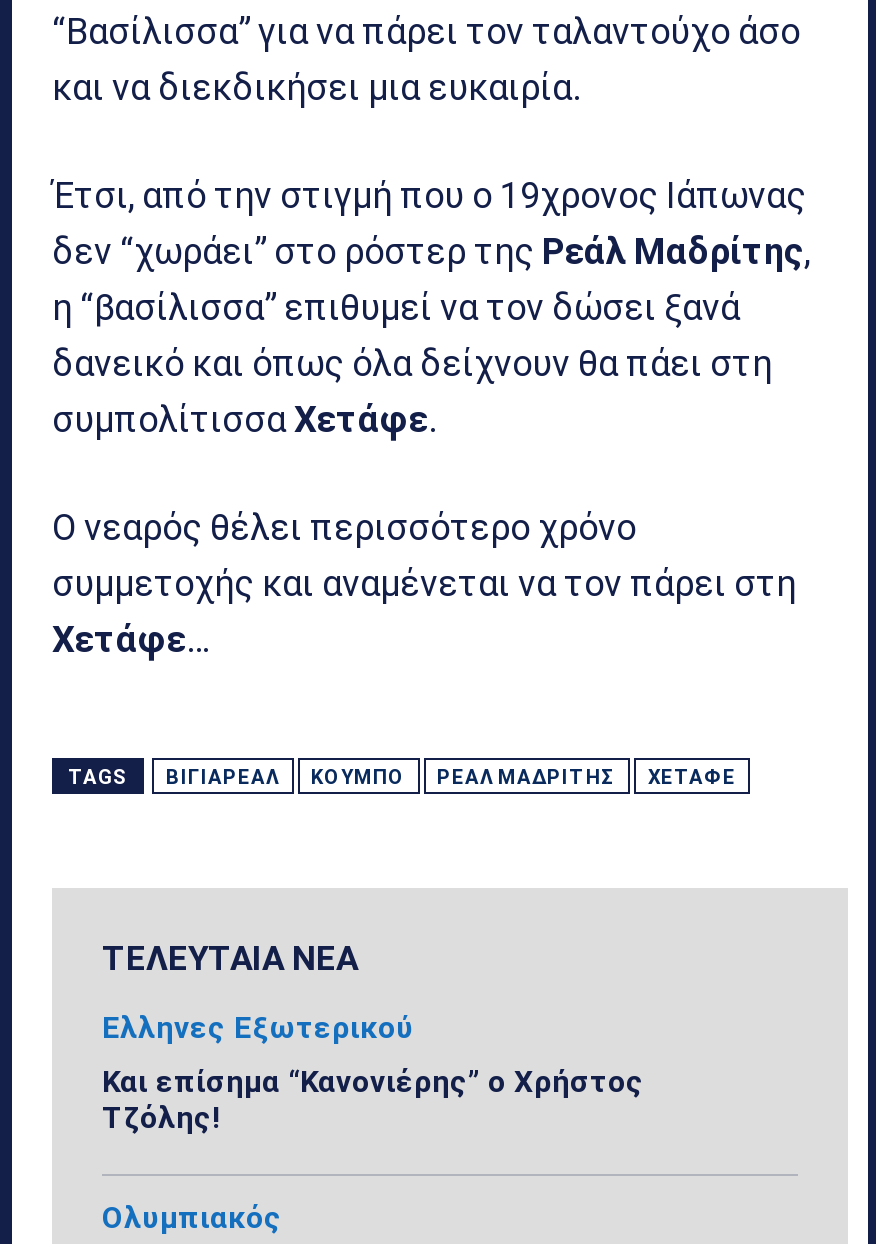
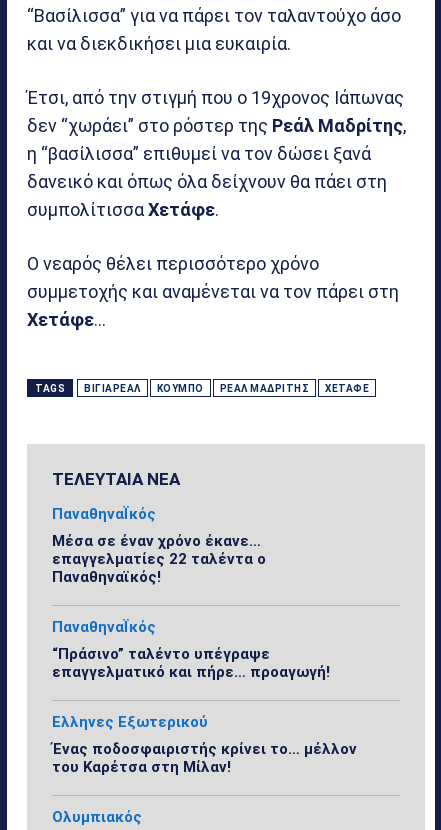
+ ΠαναθηναΪκός
+ Μέσα σε έναν χρόνο έκανε…
+ επαγγελματίες 22 ταλέντα ο
+ Παναθηναϊκός!
+ ΠαναθηναΪκός
+ “Πράσινο” ταλέντο υπέγραψε
+ επαγγελματικό και πήρε… προαγωγή!

- Και επίσημα “Κανονιέρης” ο Χρήστος
- Τζόλης!
+ Ένας ποδοσφαιριστής κρίνει το… μέλλον
+ του Καρέτσα στη Μίλαν!
